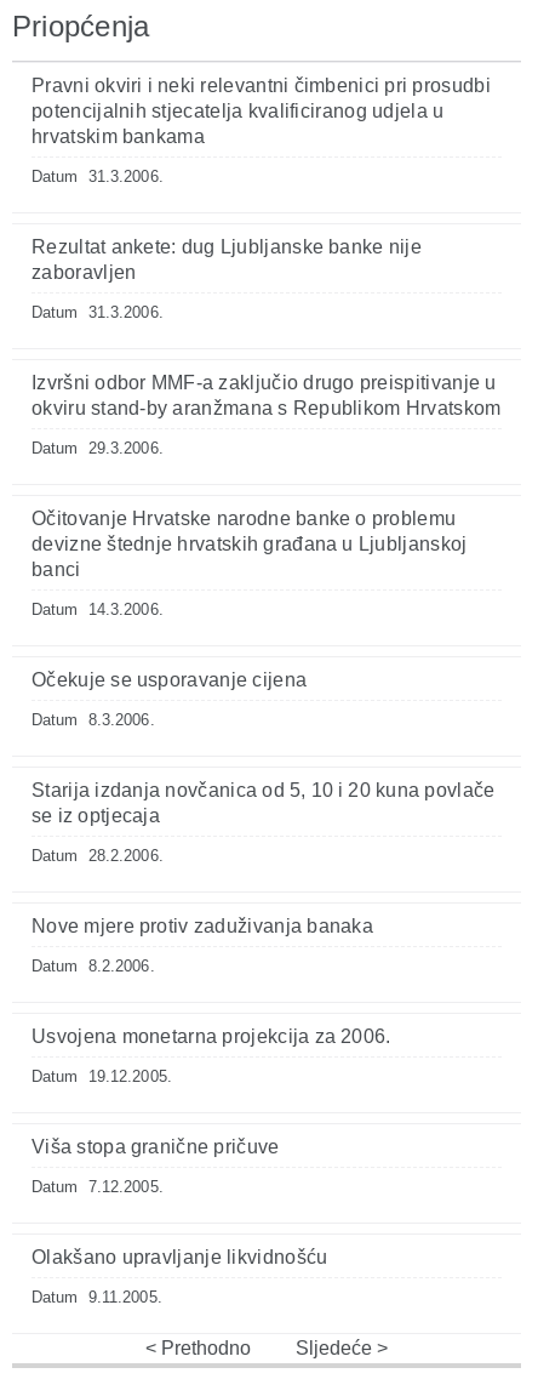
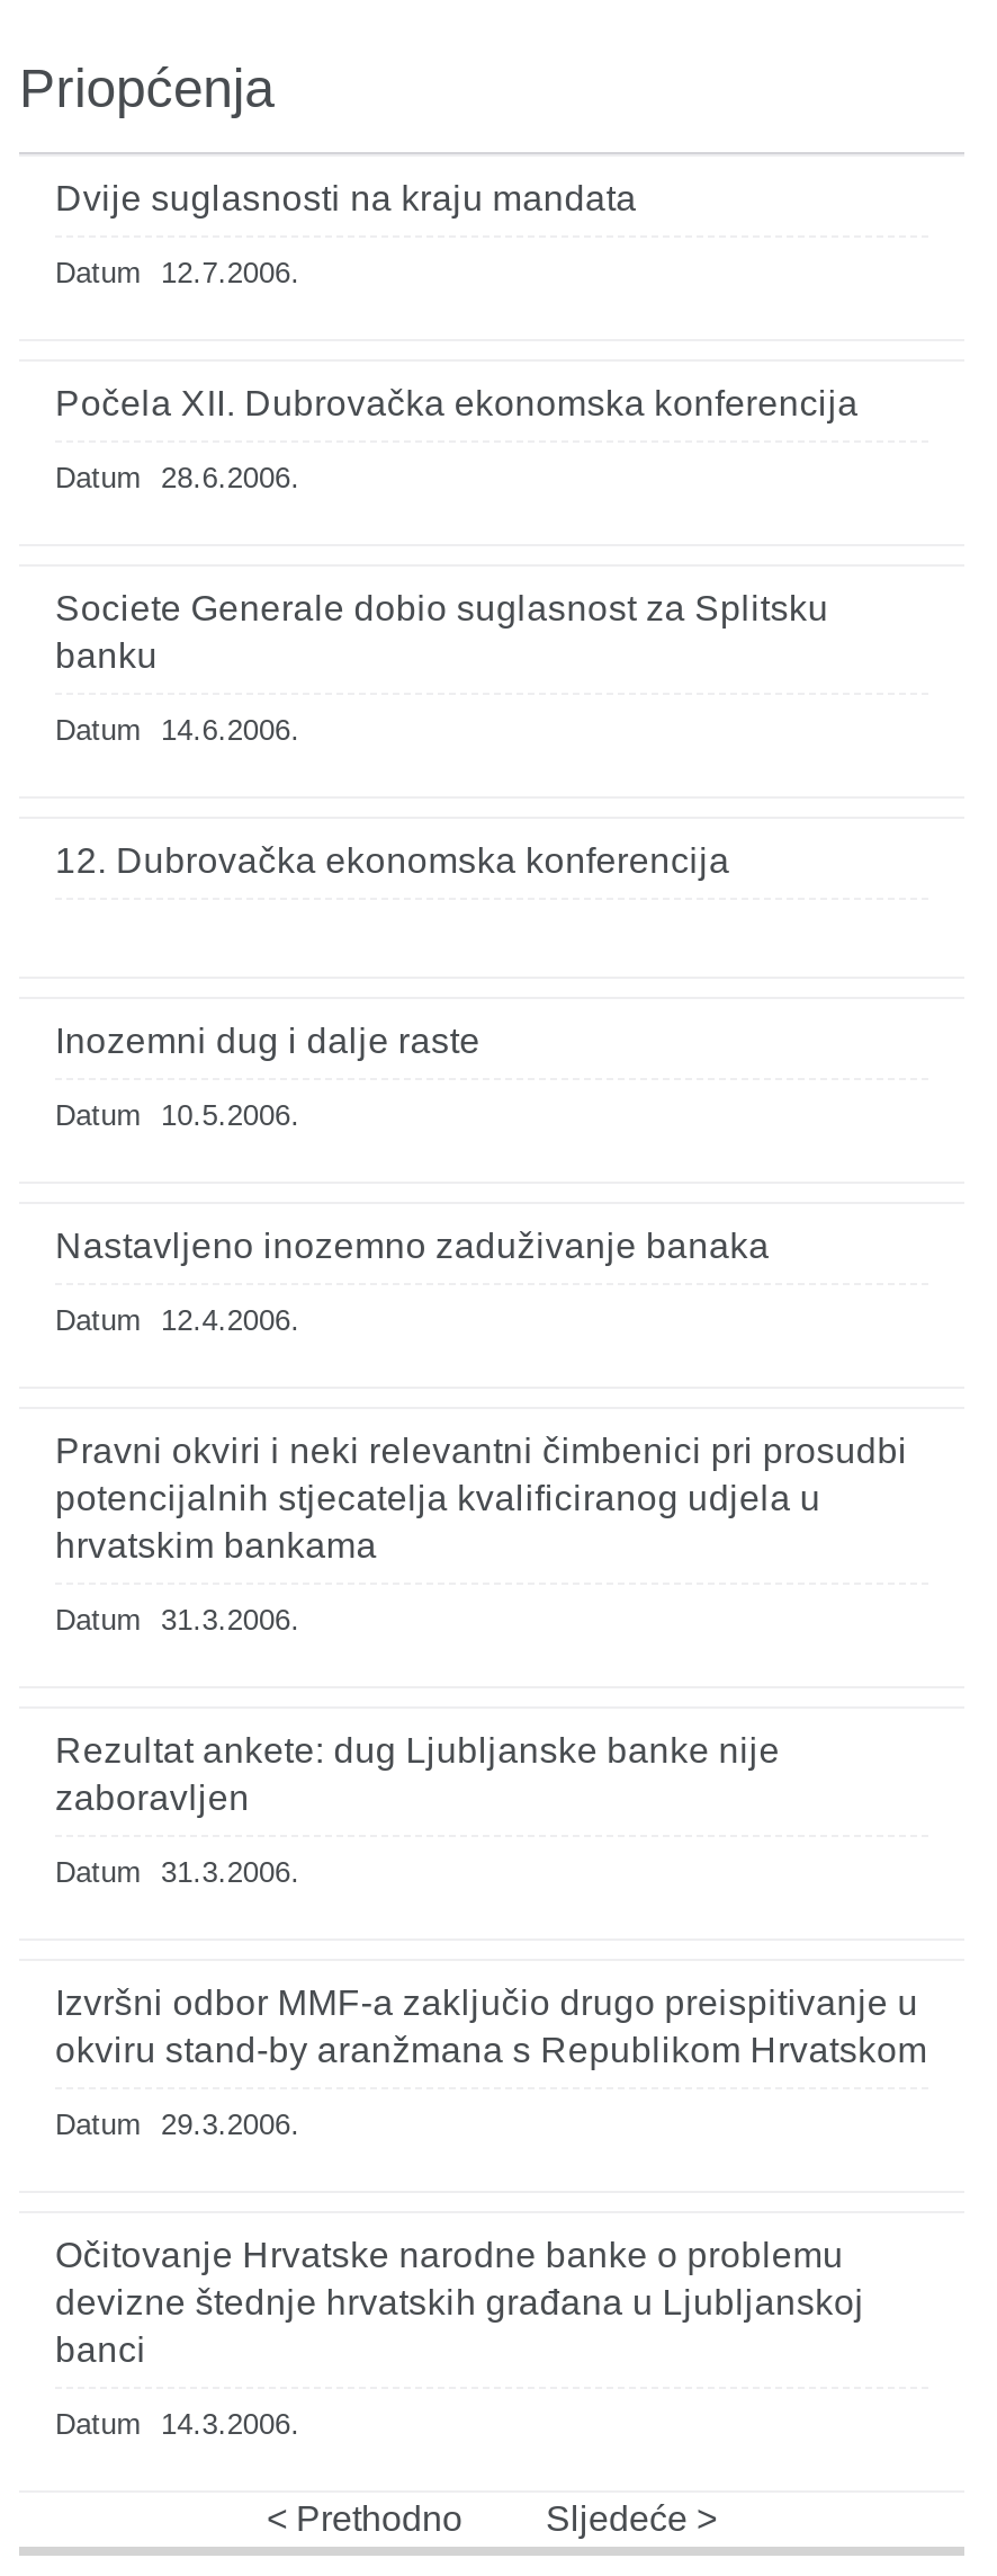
+ Dvije suglasnosti na kraju mandata
+ Datum 12.7.2006.
+ Počela XII. Dubrovačka ekonomska konferencija
+ Datum 28.6.2006.
+ Societe Generale dobio suglasnost za Splitsku
+ banku
+ Datum 14.6.2006.
+ 12. Dubrovačka ekonomska konferencija

+ Inozemni dug i dalje raste
+ Datum 10.5.2006.
+ Nastavljeno inozemno zaduživanje banaka
+ Datum 12.4.2006.

moved down: Pravni okviri i neki relevantni čimbenici pri prosudbi | potencijalnih stjecatelja kvalificiranog udjela u | hrvatskim bankama | ... | banci | Datum 14.3.2006.

- Očekuje se usporavanje cijena
- Datum 8.3.2006.
- Starija izdanja novčanica od 5, 10 i 20 kuna povlače
- se iz optjecaja
- Datum 28.2.2006.
- Nove mjere protiv zaduživanja banaka
- Datum 8.2.2006.
- Usvojena monetarna projekcija za 2006.
- Datum 19.12.2005.
- Viša stopa granične pričuve
- Datum 7.12.2005.
- Olakšano upravljanje likvidnošću
- Datum 9.11.2005.
